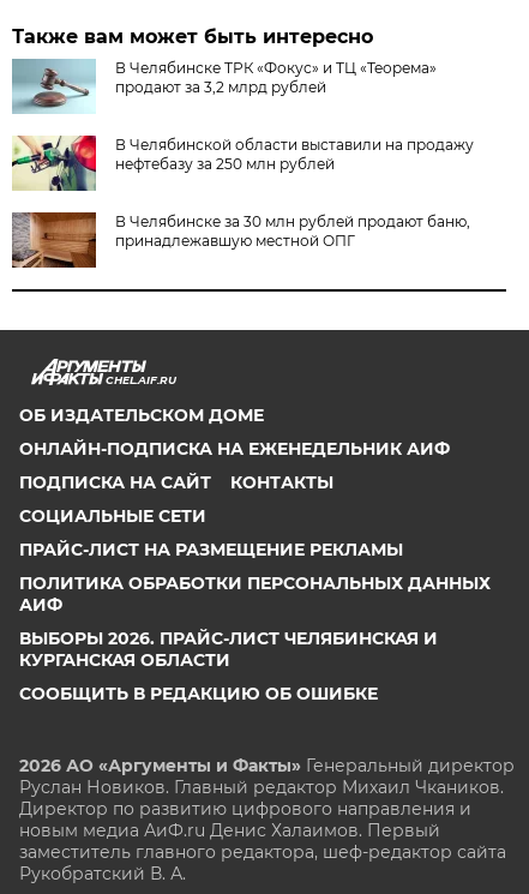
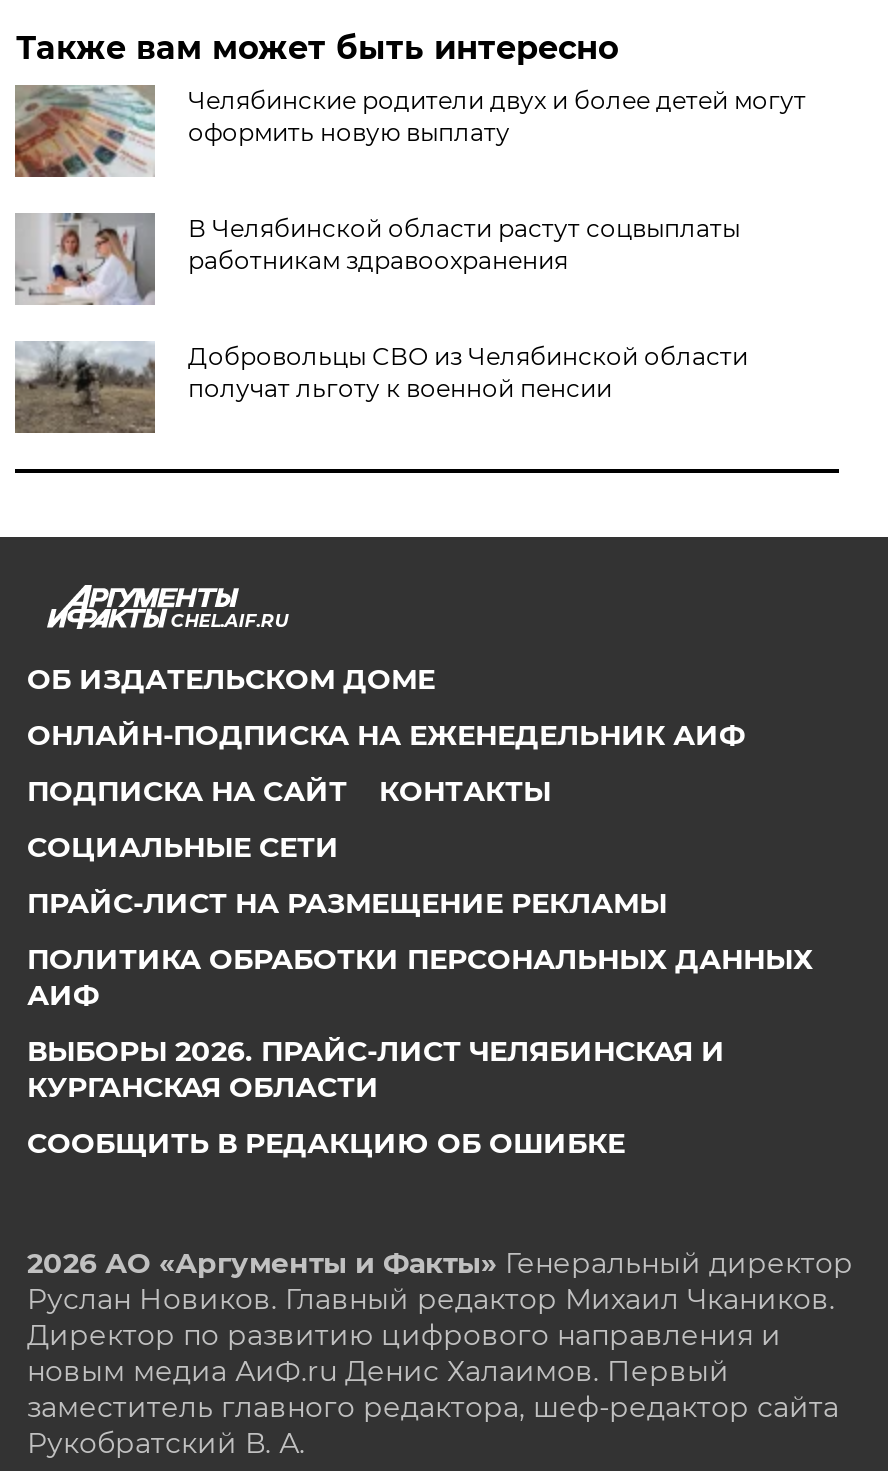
- [image]
- В Челябинске ТРК «Фокус» и ТЦ «Теорема»
- продают за 3,2 млрд рублей
+ [image]
+ Челябинские родители двух и более детей могут
+ оформить новую выплату

- [image]
- В Челябинской области выставили на продажу
- нефтебазу за 250 млн рублей
+ [image]
+ В Челябинской области растут соцвыплаты
+ работникам здравоохранения

- [image]
- В Челябинске за 30 млн рублей продают баню,
- принадлежавшую местной ОПГ
+ [image]
+ Добровольцы СВО из Челябинской области
+ получат льготу к военной пенсии
